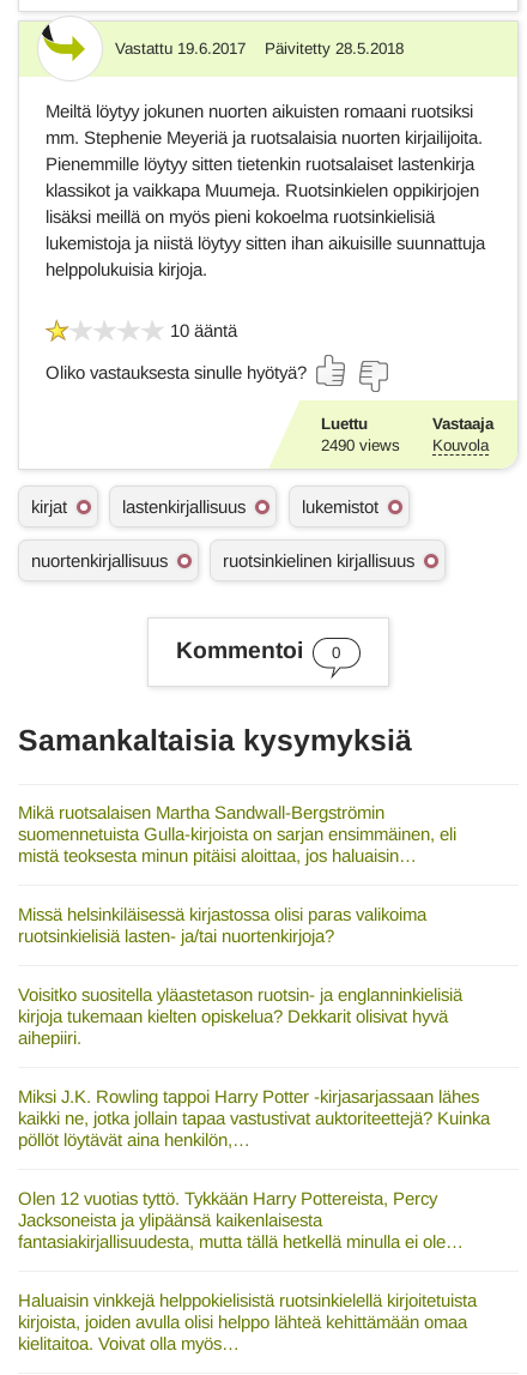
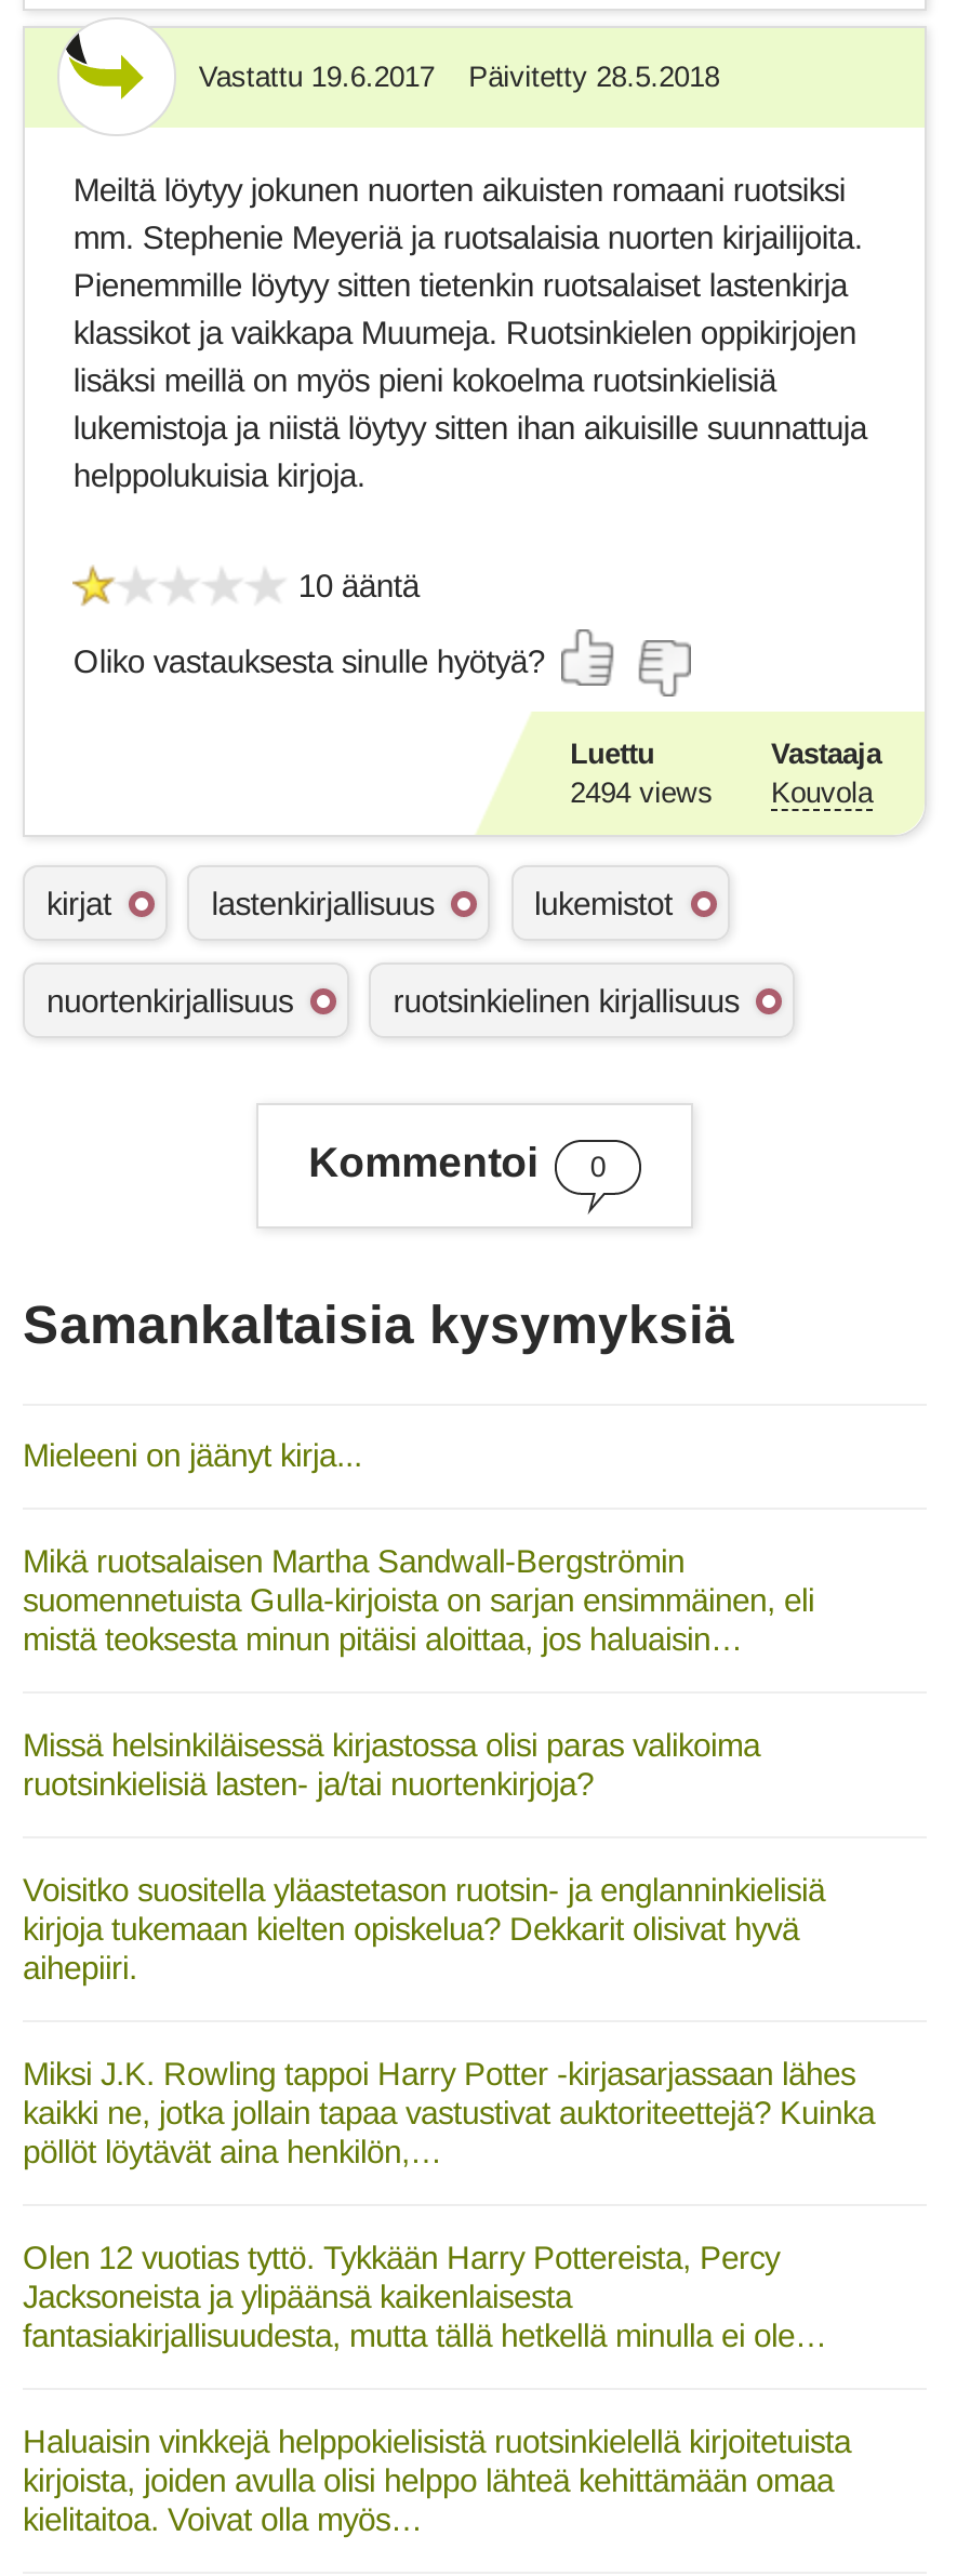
- 2490 views Kouvola
+ 2494 views Kouvola

+ Mieleeni on jäänyt kirja...
